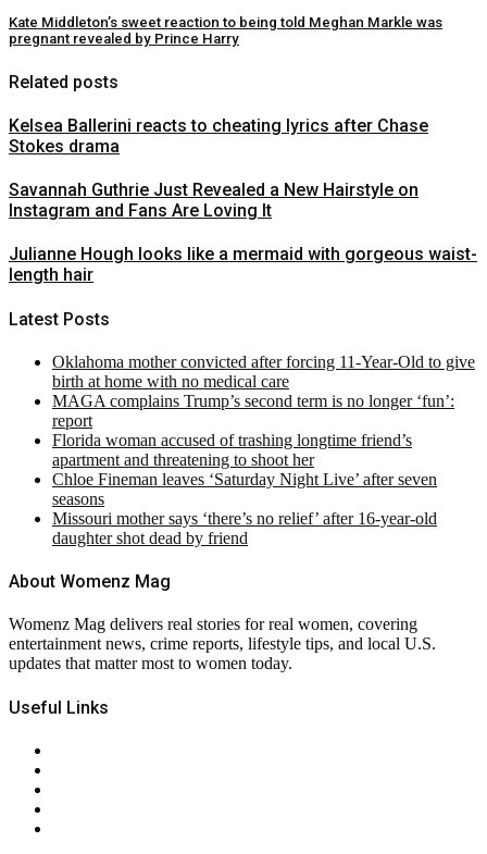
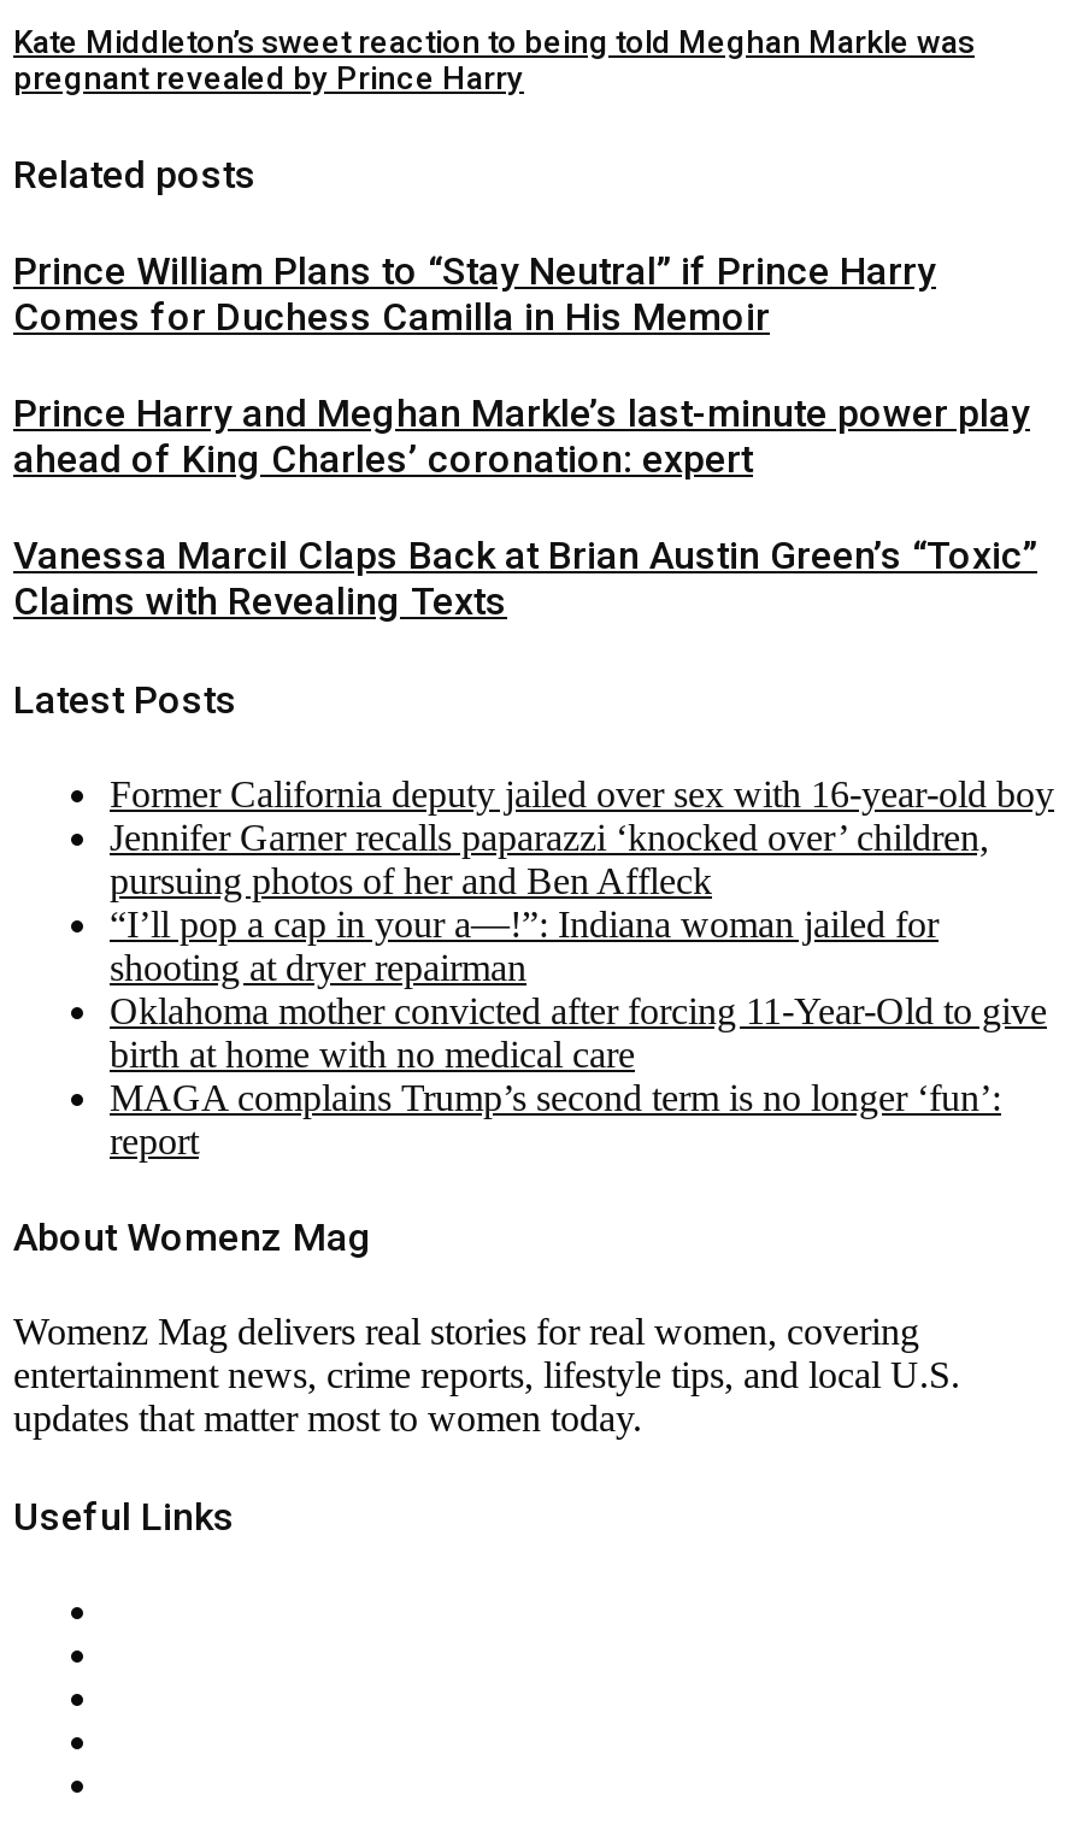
- Kelsea Ballerini reacts to cheating lyrics after Chase
- Stokes drama
+ Prince William Plans to “Stay Neutral” if Prince Harry
+ Comes for Duchess Camilla in His Memoir

- Savannah Guthrie Just Revealed a New Hairstyle on
- Instagram and Fans Are Loving It
+ Prince Harry and Meghan Markle’s last-minute power play
+ ahead of King Charles’ coronation: expert

- Julianne Hough looks like a mermaid with gorgeous waist-
- length hair
+ Vanessa Marcil Claps Back at Brian Austin Green’s “Toxic”
+ Claims with Revealing Texts

+ Former California deputy jailed over sex with 16-year-old boy
+ Jennifer Garner recalls paparazzi ‘knocked over’ children,
+ pursuing photos of her and Ben Affleck
+ “I’ll pop a cap in your a—!”: Indiana woman jailed for
+ shooting at dryer repairman

moved down: Oklahoma mother convicted after forcing 11-Year-Old to give | birth at home with no medical care | MAGA complains Trump’s second term is no longer ‘fun’: | report

- Florida woman accused of trashing longtime friend’s
- apartment and threatening to shoot her
- Chloe Fineman leaves ‘Saturday Night Live’ after seven
- seasons
- Missouri mother says ‘there’s no relief’ after 16-year-old
- daughter shot dead by friend
